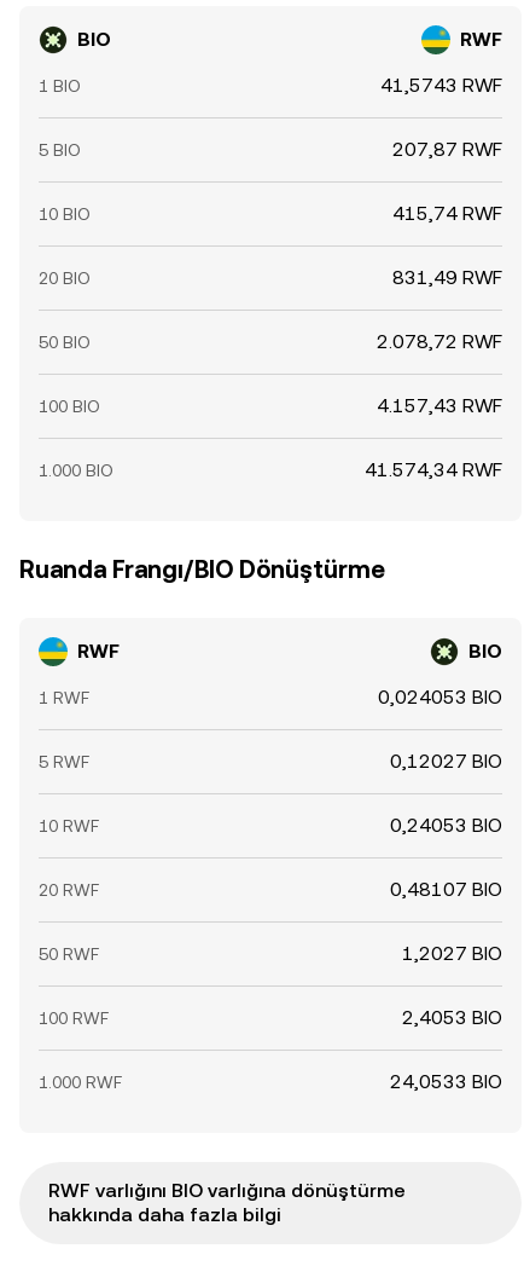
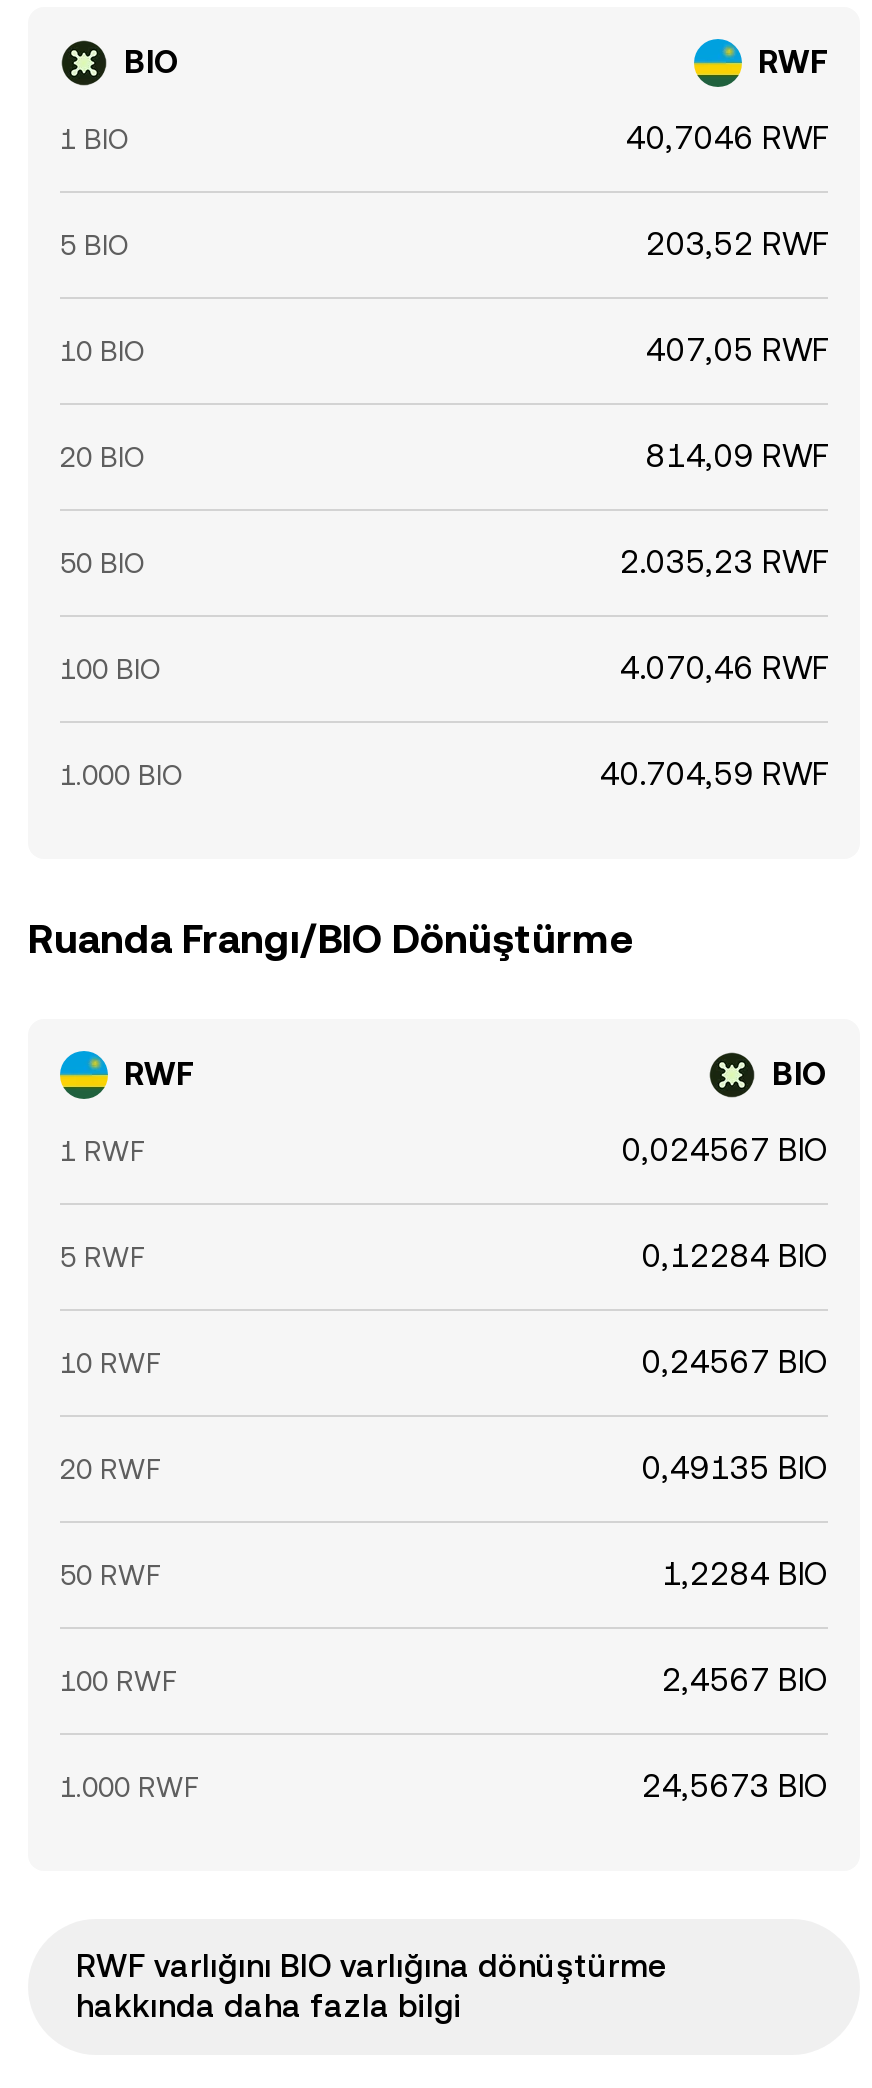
- 41,5743 RWF
+ 40,7046 RWF

- 207,87 RWF
+ 203,52 RWF

- 415,74 RWF
+ 407,05 RWF

- 831,49 RWF
+ 814,09 RWF

- 2.078,72 RWF
+ 2.035,23 RWF

- 4.157,43 RWF
+ 4.070,46 RWF

- 41.574,34 RWF
+ 40.704,59 RWF

- 0,024053 BIO
+ 0,024567 BIO

- 0,12027 BIO
+ 0,12284 BIO

- 0,24053 BIO
+ 0,24567 BIO

- 0,48107 BIO
+ 0,49135 BIO

- 1,2027 BIO
+ 1,2284 BIO

- 2,4053 BIO
+ 2,4567 BIO

- 24,0533 BIO
+ 24,5673 BIO
